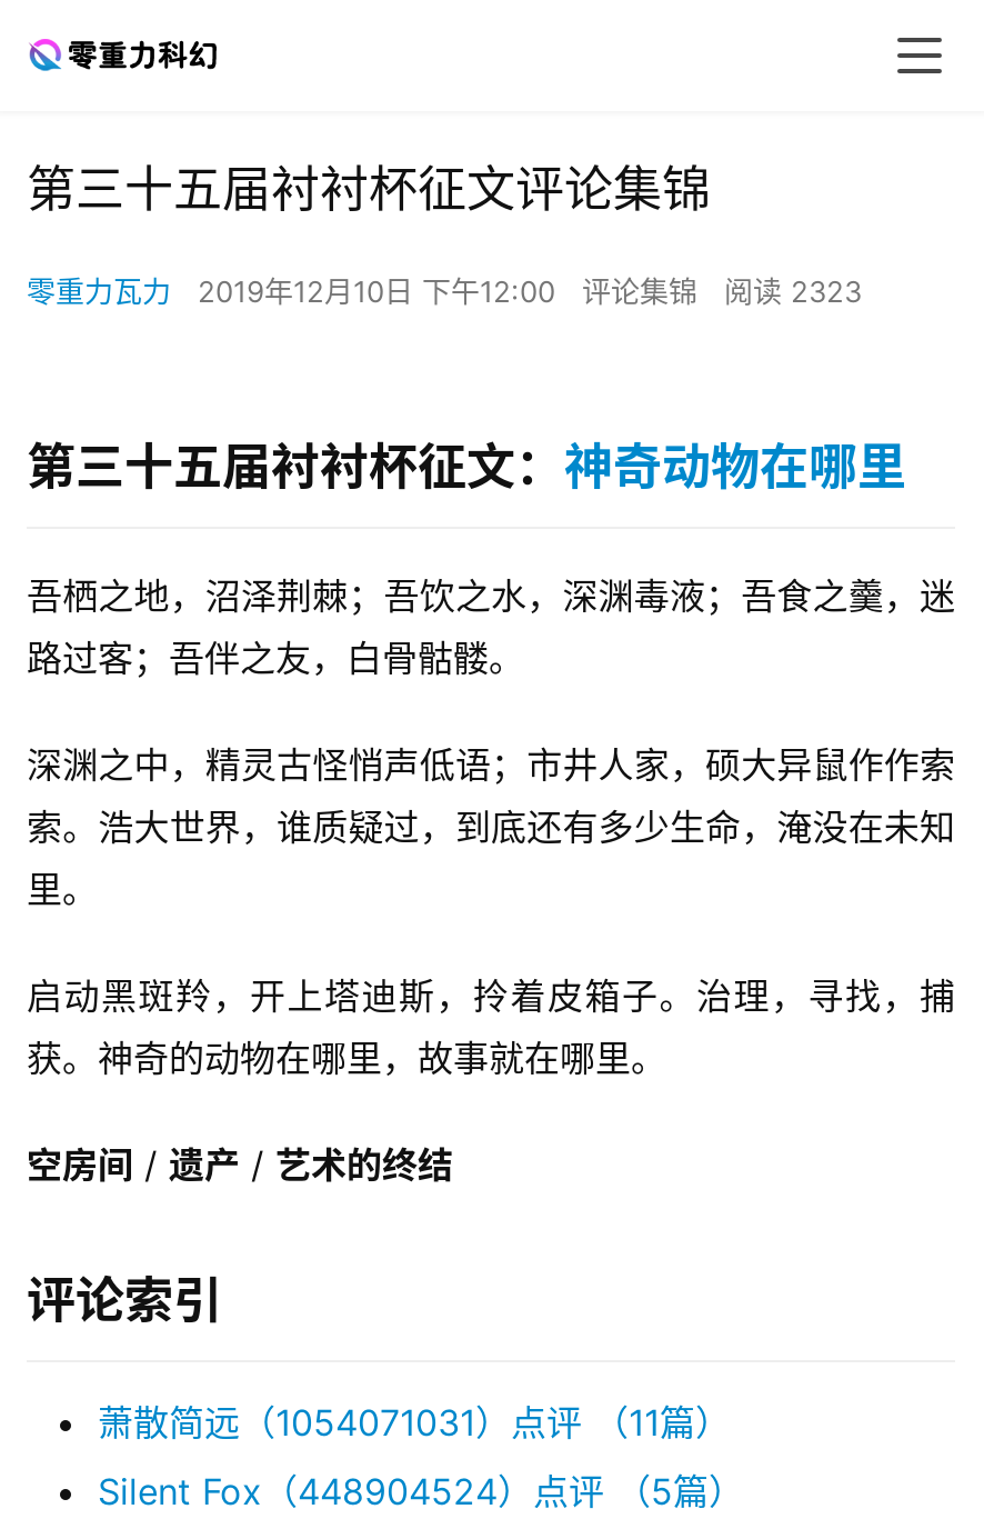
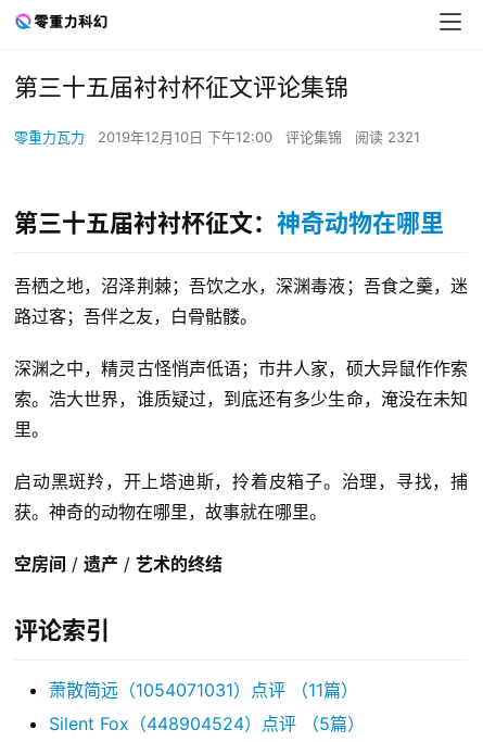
- 零重力瓦力 2019年12月10日 下午12:00 评论集锦 阅读 2323
+ 零重力瓦力 2019年12月10日 下午12:00 评论集锦 阅读 2321
